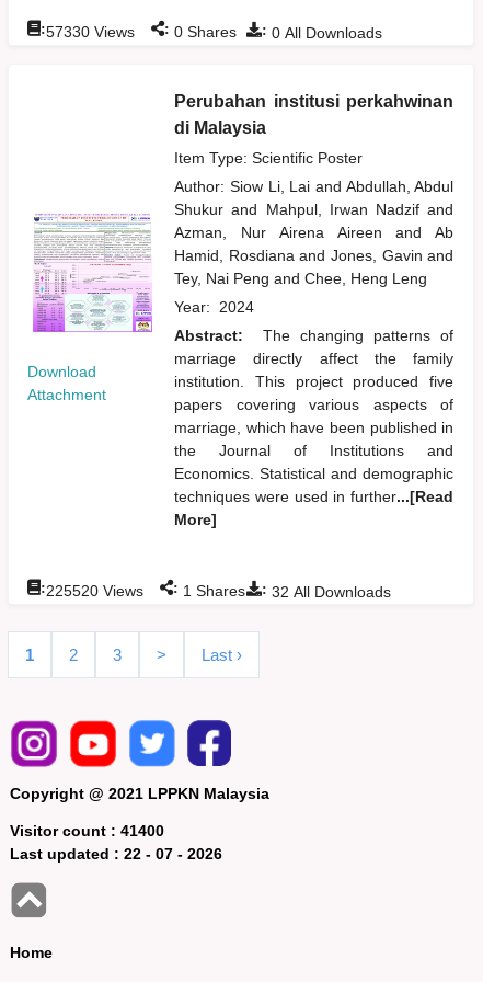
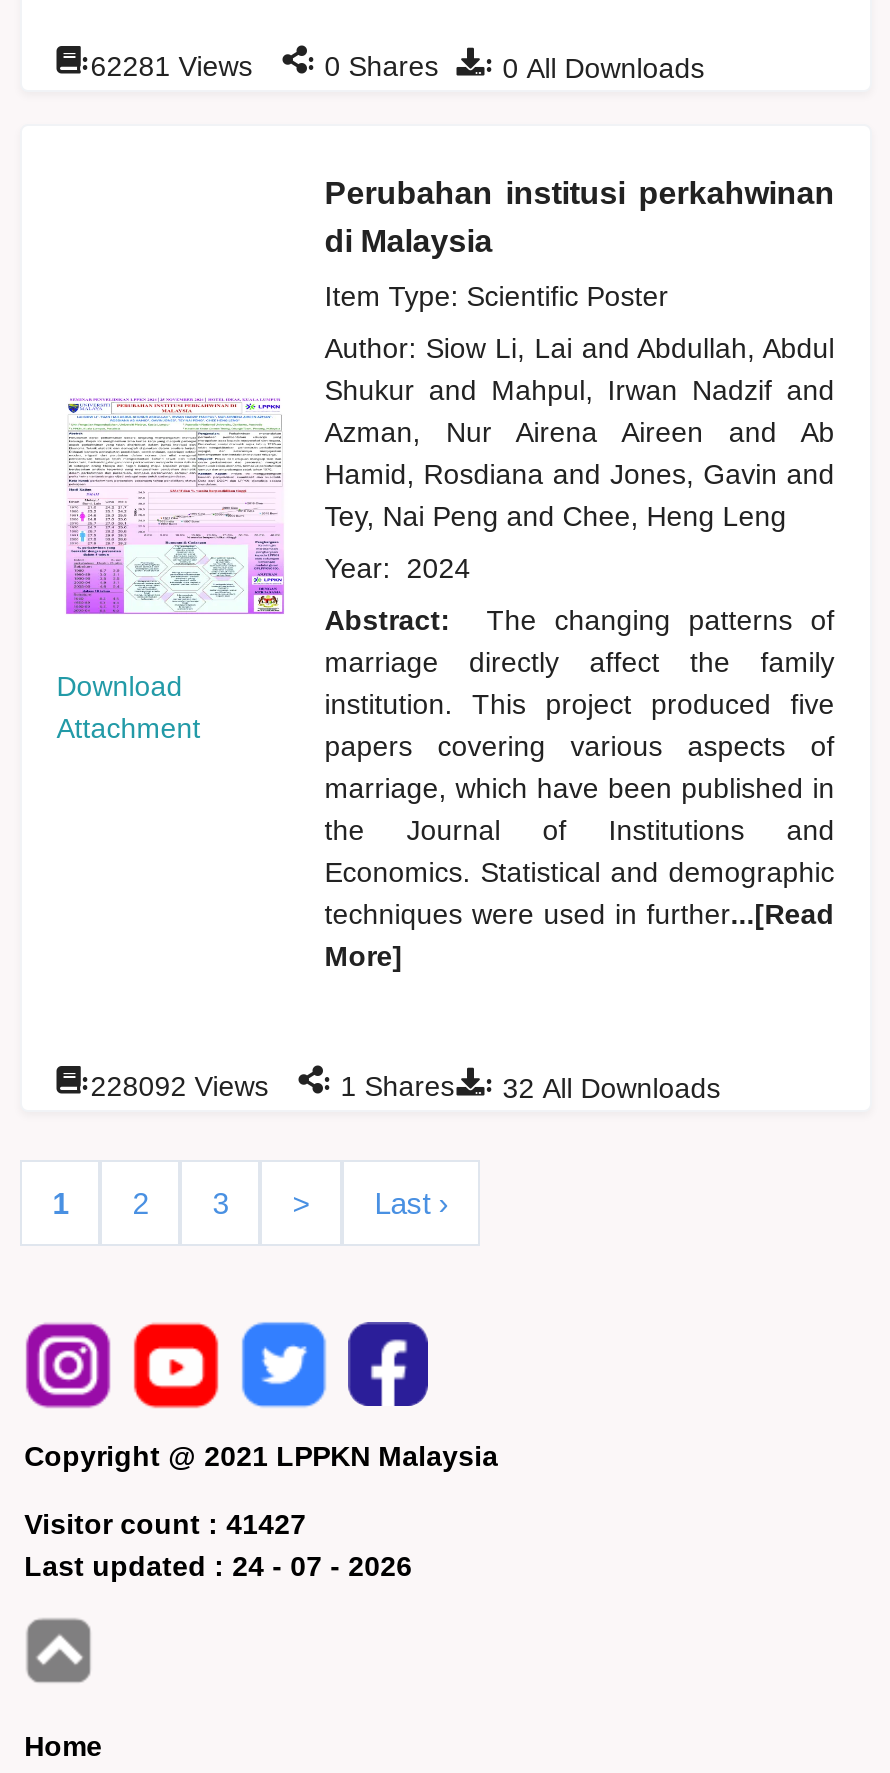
- :57330 Views : 0 Shares : 0 All Downloads
+ :62281 Views : 0 Shares : 0 All Downloads

- :225520 Views : 1 Shares : 32 All Downloads
+ :228092 Views : 1 Shares : 32 All Downloads

- Visitor count : 41400
+ Visitor count : 41427

- Last updated : 22 - 07 - 2026
+ Last updated : 24 - 07 - 2026
